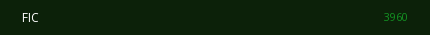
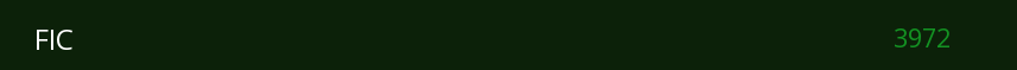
- 3960
+ 3972
